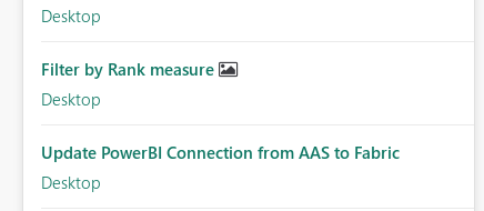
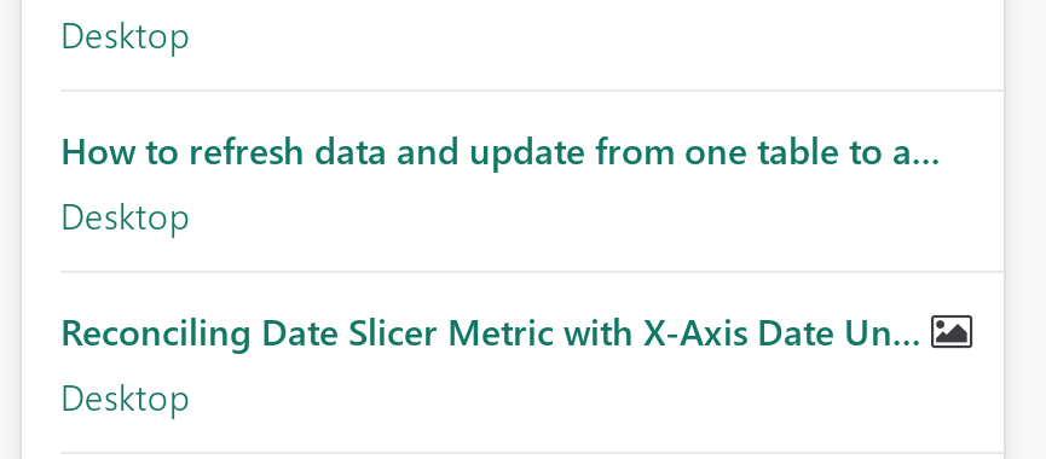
- Filter by Rank measure
+ How to refresh data and update from one table to a...

- Update PowerBI Connection from AAS to Fabric
+ Reconciling Date Slicer Metric with X-Axis Date Un...
